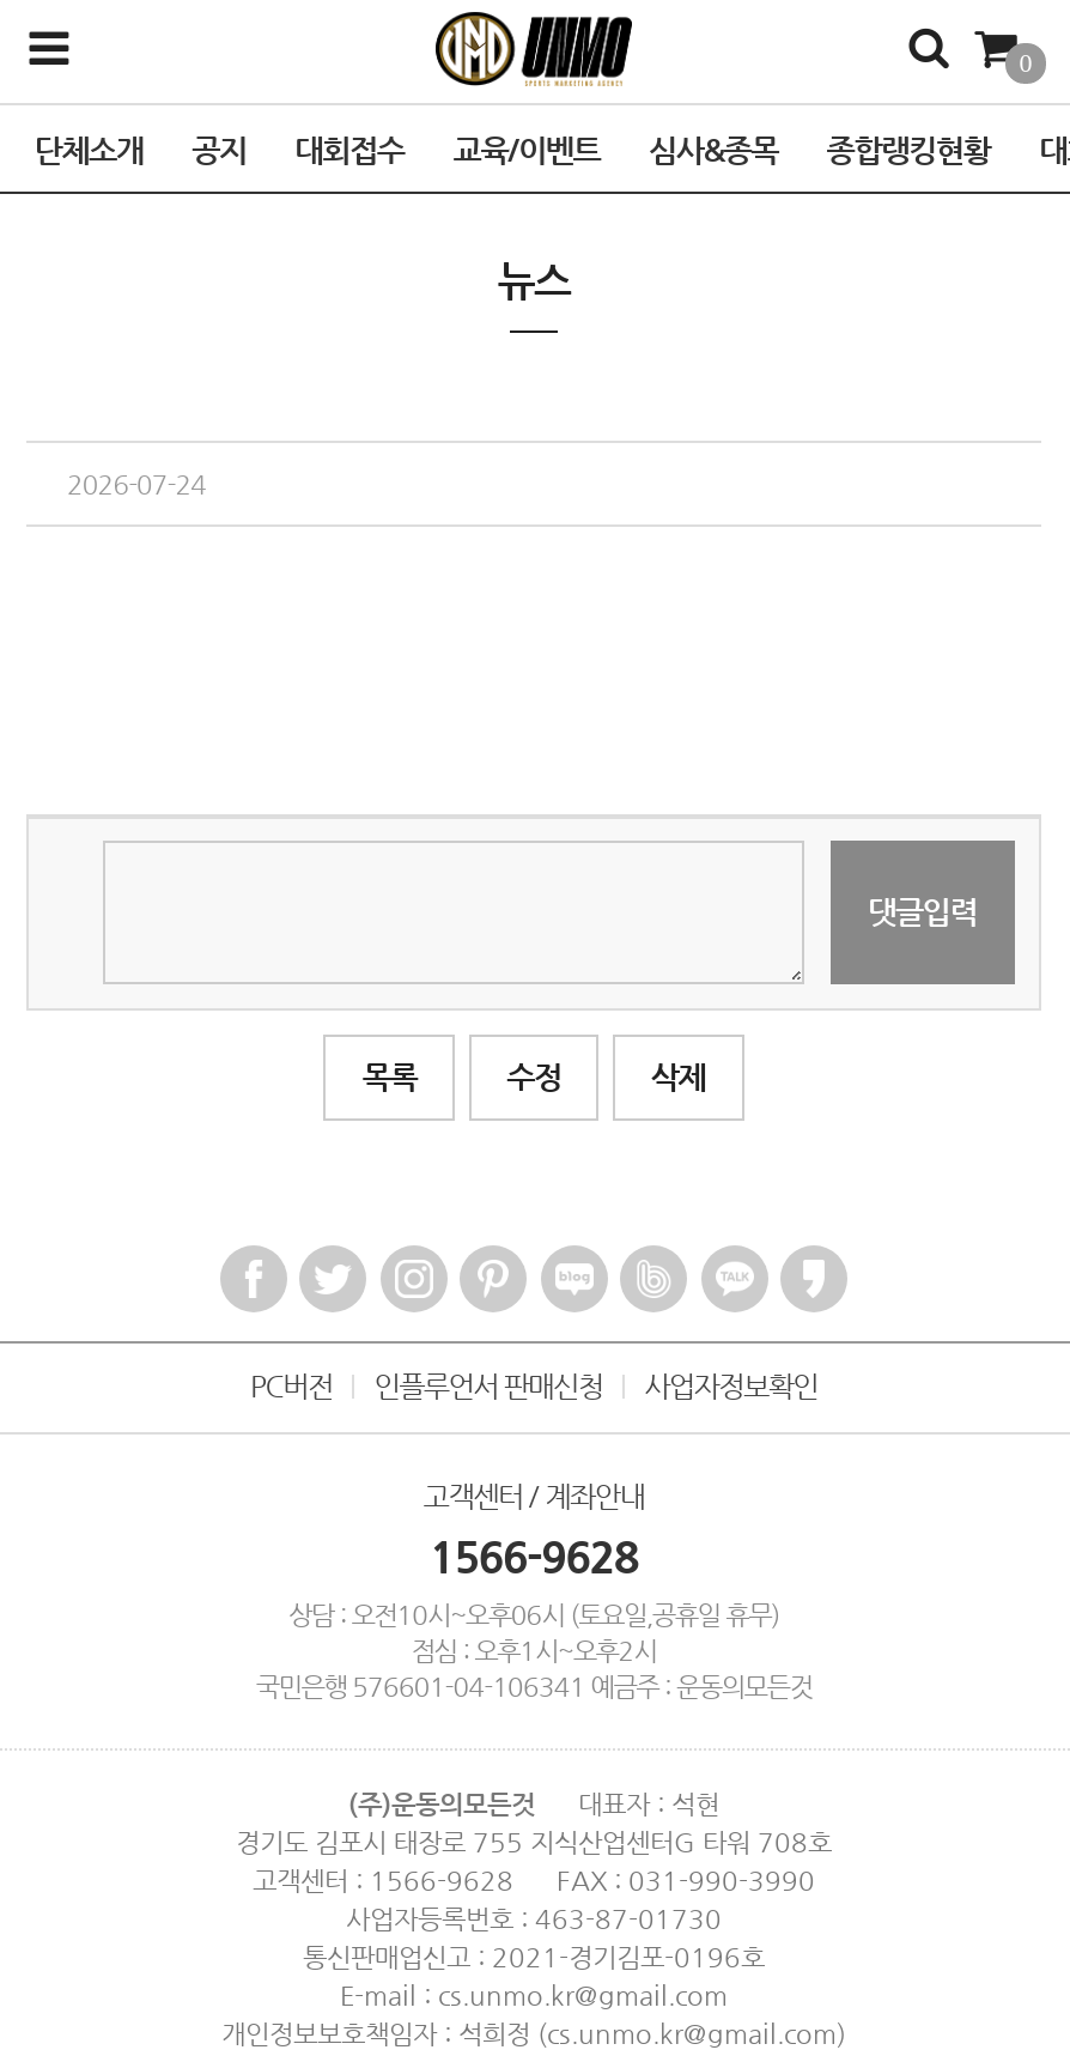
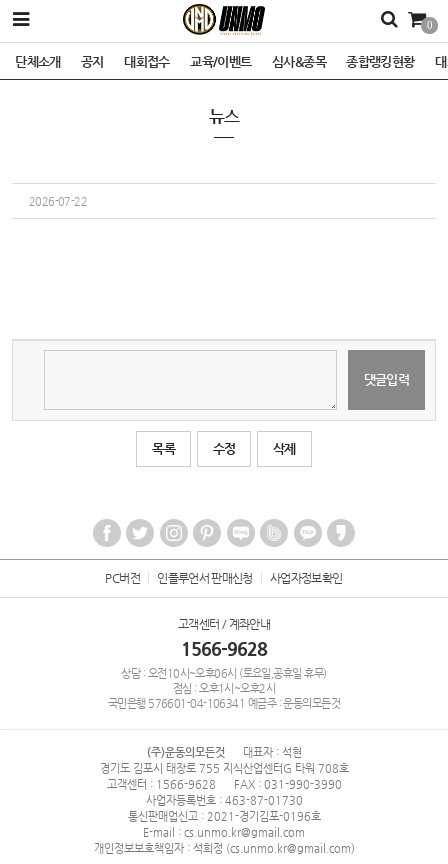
- 2026-07-24
+ 2026-07-22
